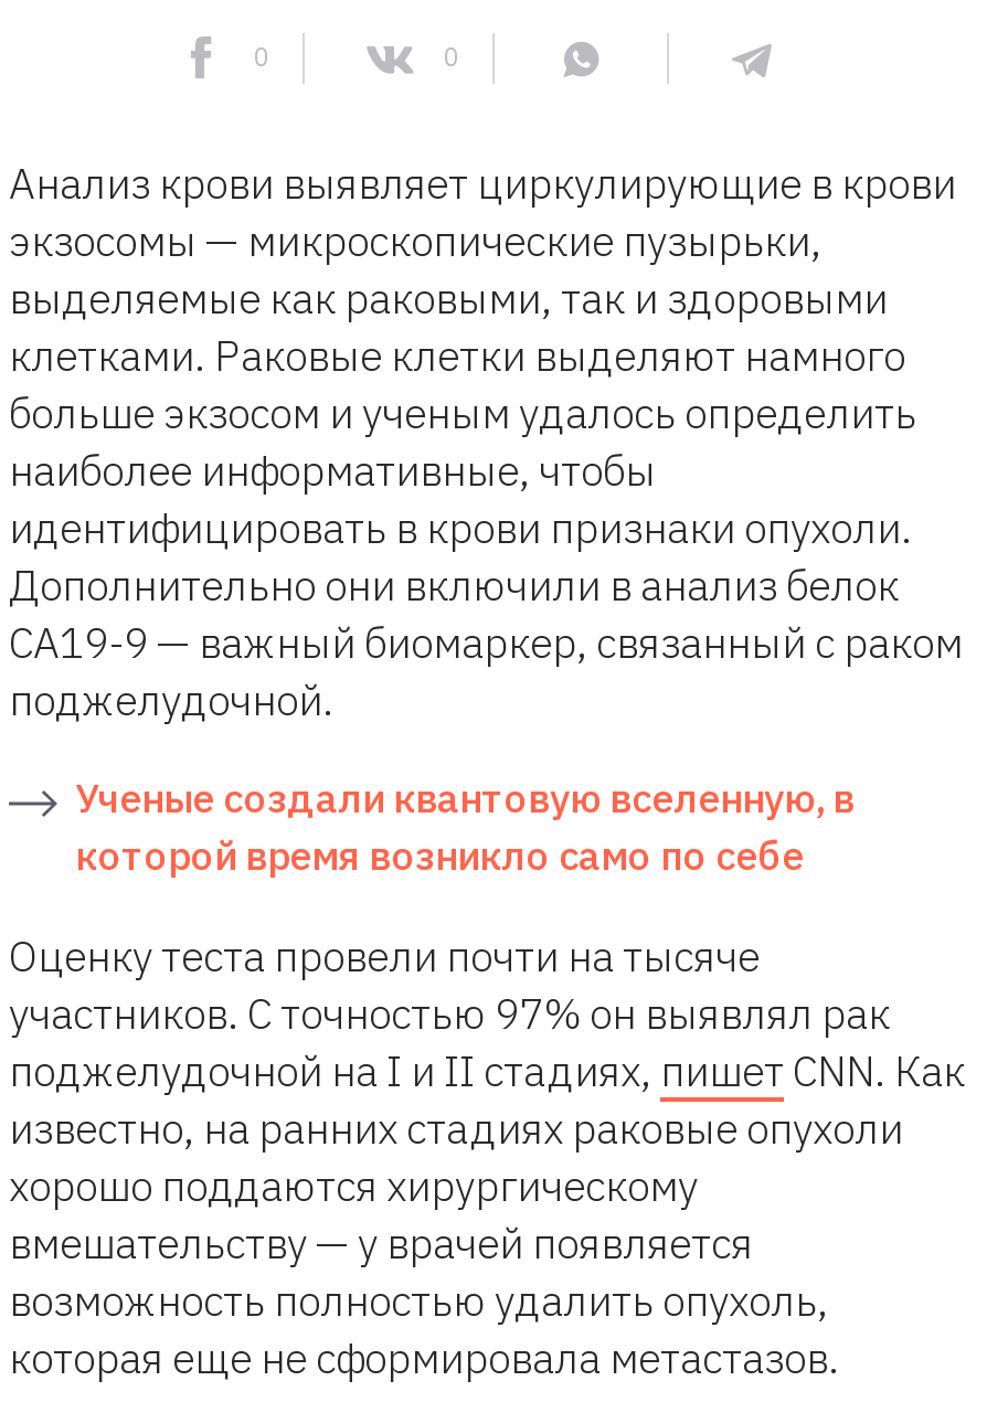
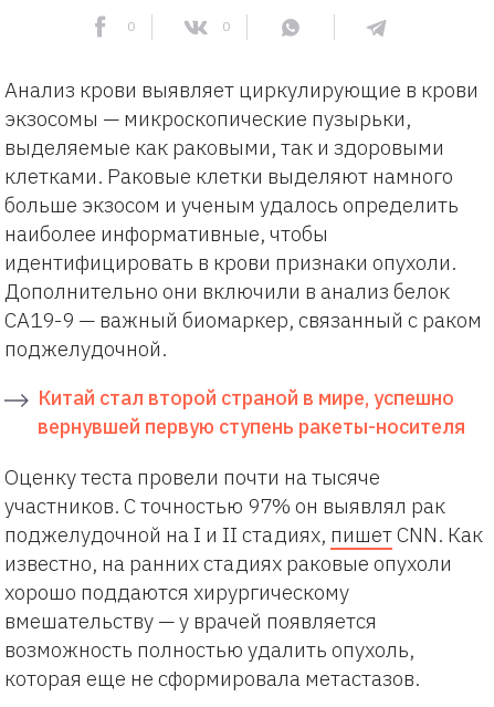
- Ученые создали квантовую вселенную, в
- которой время возникло само по себе
+ Китай стал второй страной в мире, успешно
+ вернувшей первую ступень ракеты-носителя
